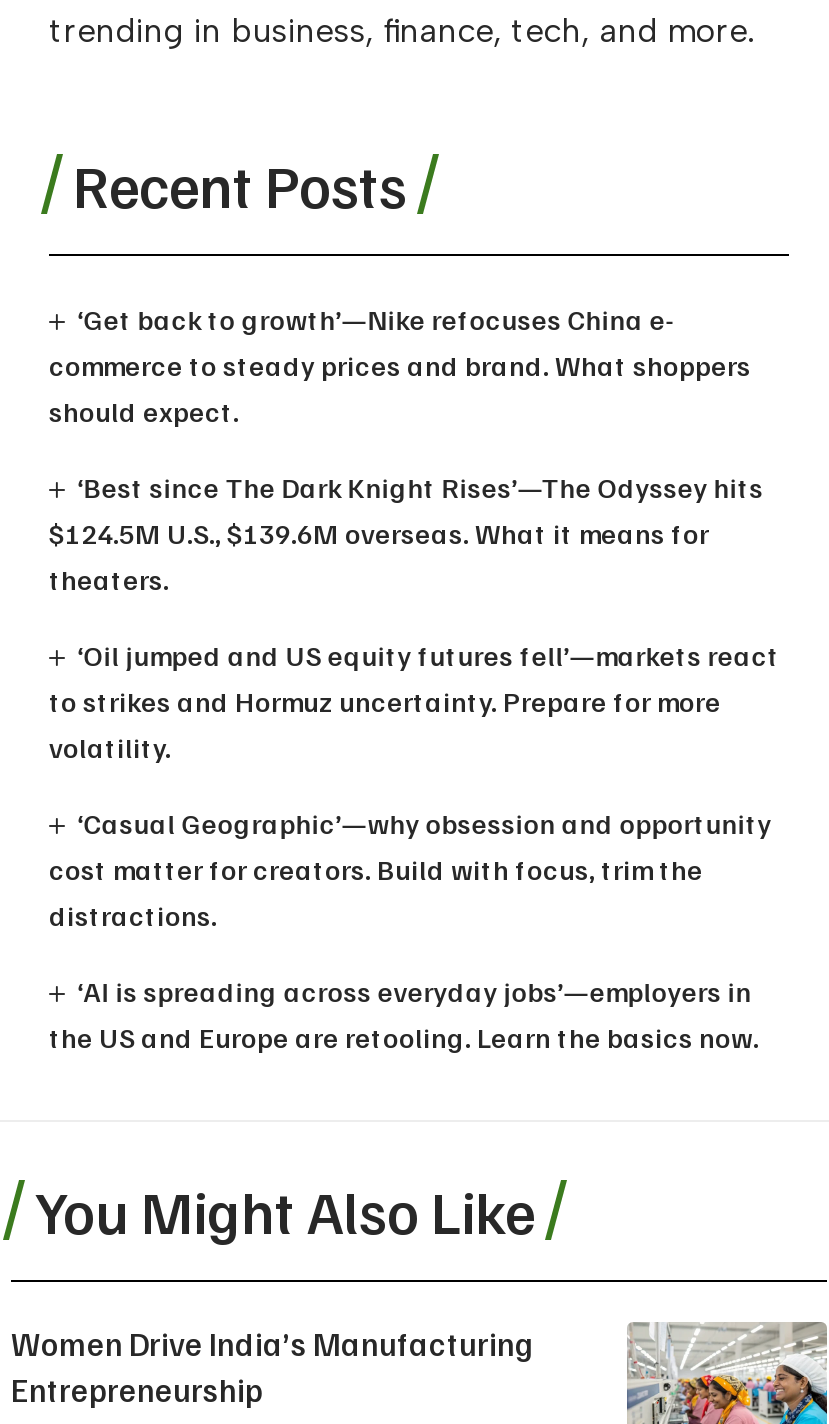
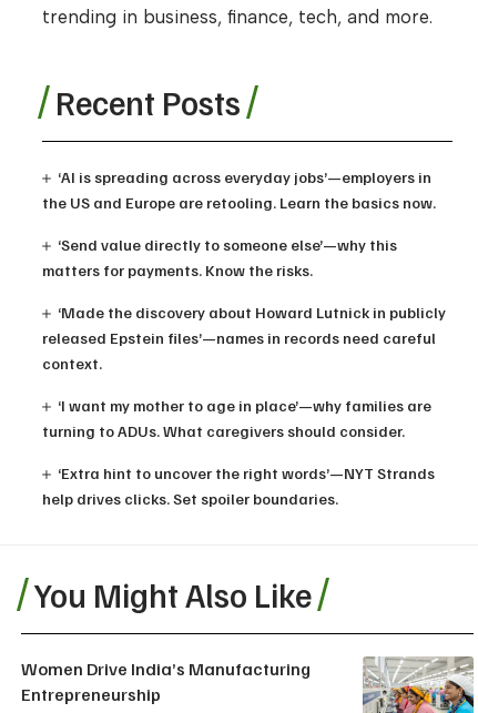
- ‘Get back to growth’—Nike refocuses China e-
- commerce to steady prices and brand. What shoppers
- should expect.
- ‘Best since The Dark Knight Rises’—The Odyssey hits
- $124.5M U.S., $139.6M overseas. What it means for
- theaters.
- ‘Oil jumped and US equity futures fell’—markets react
- to strikes and Hormuz uncertainty. Prepare for more
- volatility.
- ‘Casual Geographic’—why obsession and opportunity
- cost matter for creators. Build with focus, trim the
- distractions.

moved up: ‘AI is spreading across everyday jobs’—employers in | the US and Europe are retooling. Learn the basics now.

+ ‘Send value directly to someone else’—why this
+ matters for payments. Know the risks.
+ ‘Made the discovery about Howard Lutnick in publicly
+ released Epstein files’—names in records need careful
+ context.
+ ‘I want my mother to age in place’—why families are
+ turning to ADUs. What caregivers should consider.
+ ‘Extra hint to uncover the right words’—NYT Strands
+ help drives clicks. Set spoiler boundaries.
